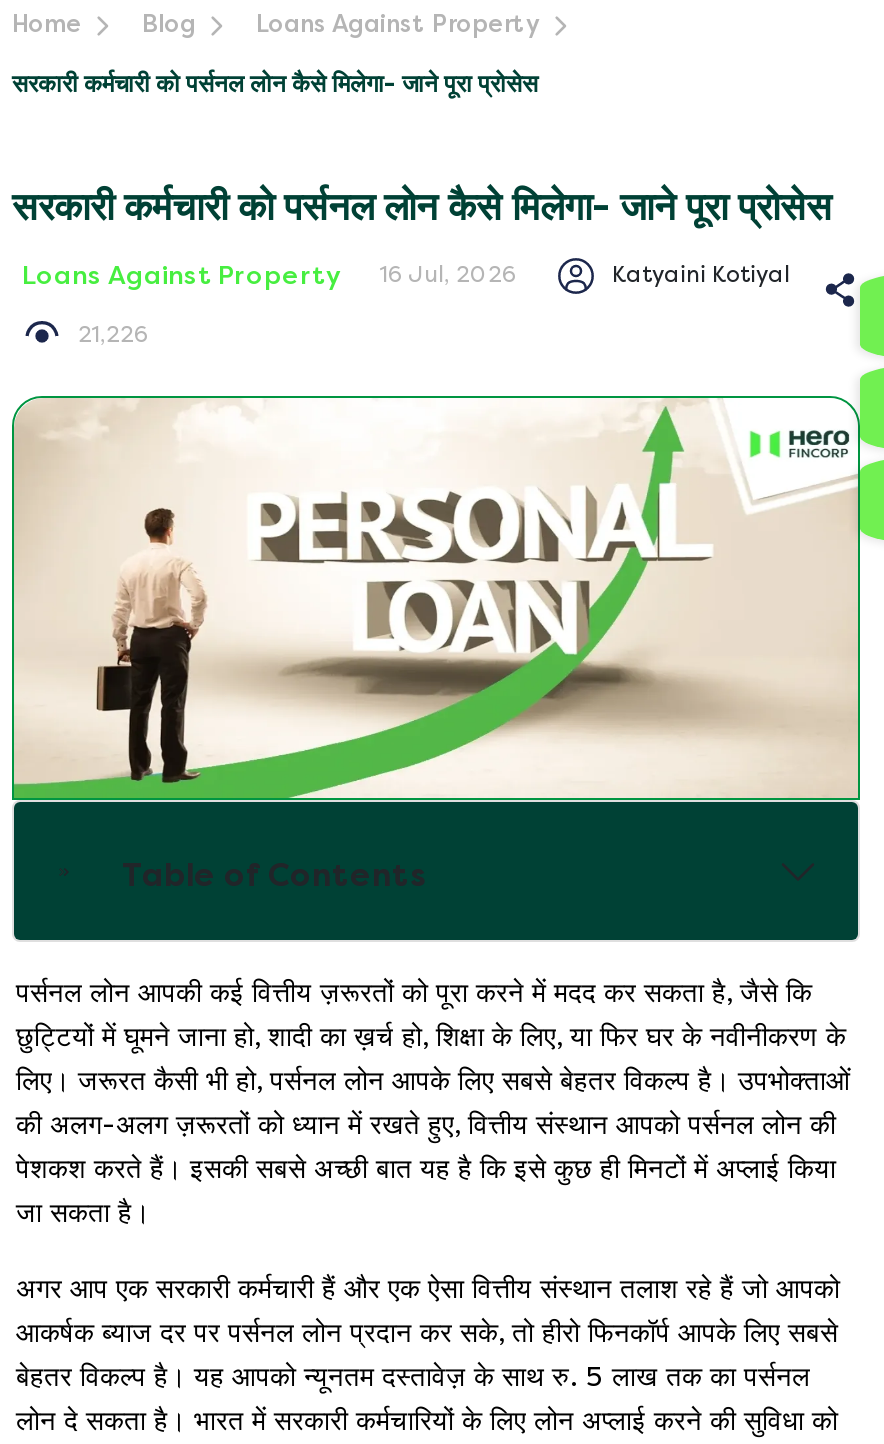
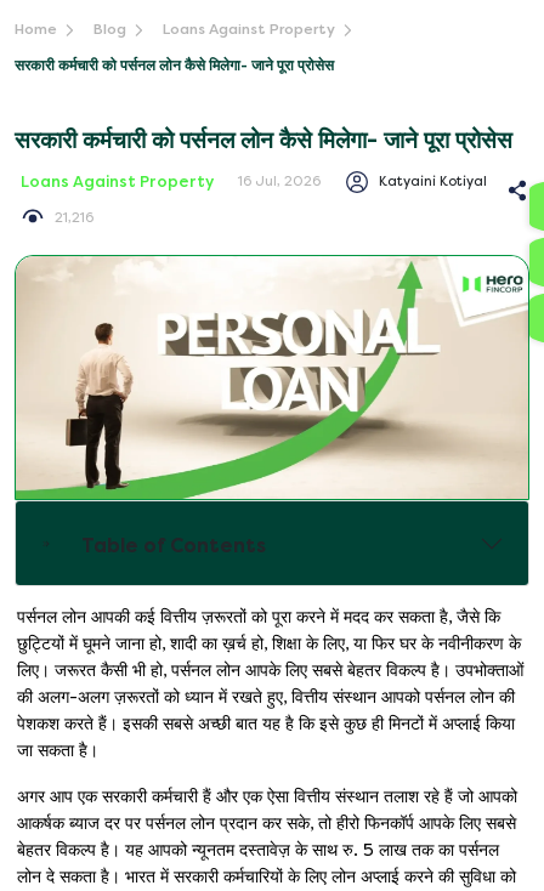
- 21,226
+ 21,216
